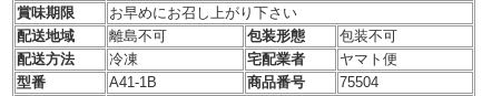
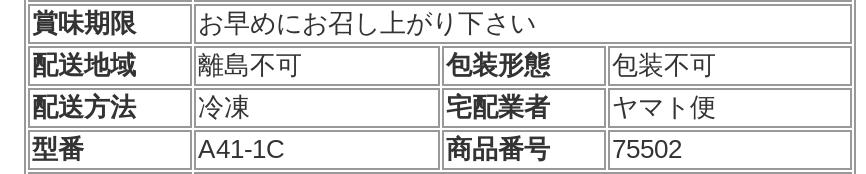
- A41-1B
+ A41-1C

- 75504
+ 75502
